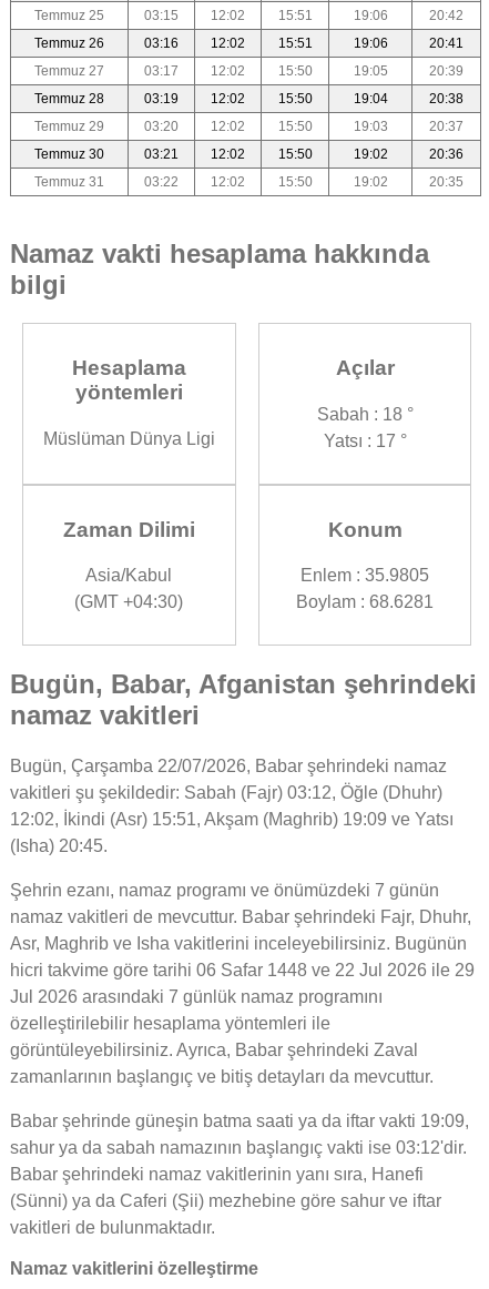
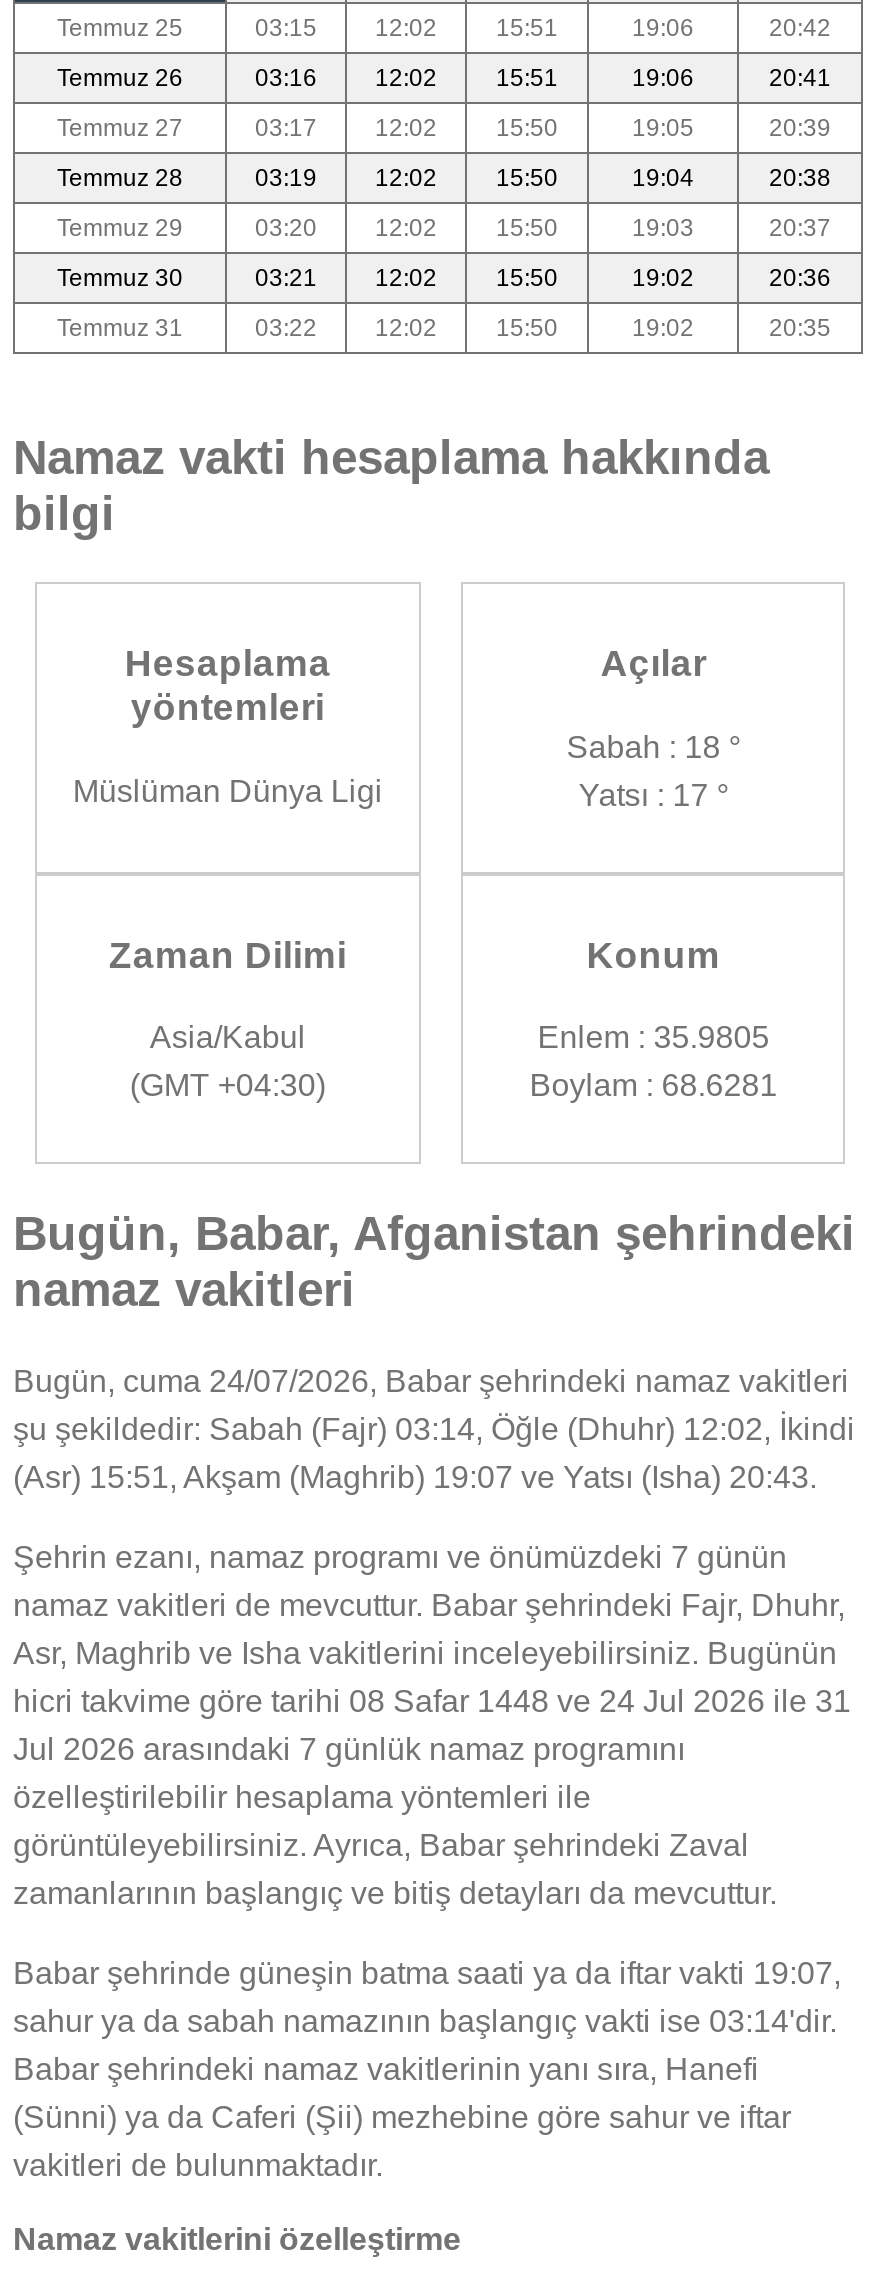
- Bugün, Çarşamba 22/07/2026, Babar şehrindeki namaz
- vakitleri şu şekildedir: Sabah (Fajr) 03:12, Öğle (Dhuhr)
- 12:02, İkindi (Asr) 15:51, Akşam (Maghrib) 19:09 ve Yatsı
- (Isha) 20:45.
+ Bugün, cuma 24/07/2026, Babar şehrindeki namaz vakitleri
+ şu şekildedir: Sabah (Fajr) 03:14, Öğle (Dhuhr) 12:02, İkindi
+ (Asr) 15:51, Akşam (Maghrib) 19:07 ve Yatsı (Isha) 20:43.

- hicri takvime göre tarihi 06 Safar 1448 ve 22 Jul 2026 ile 29
+ hicri takvime göre tarihi 08 Safar 1448 ve 24 Jul 2026 ile 31

- Babar şehrinde güneşin batma saati ya da iftar vakti 19:09,
+ Babar şehrinde güneşin batma saati ya da iftar vakti 19:07,

- sahur ya da sabah namazının başlangıç vakti ise 03:12'dir.
+ sahur ya da sabah namazının başlangıç vakti ise 03:14'dir.
